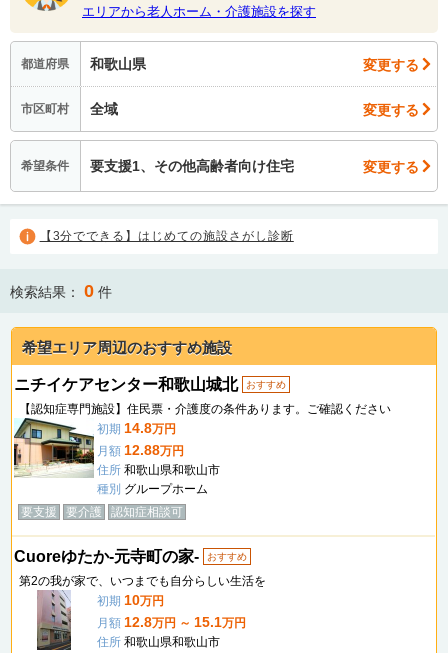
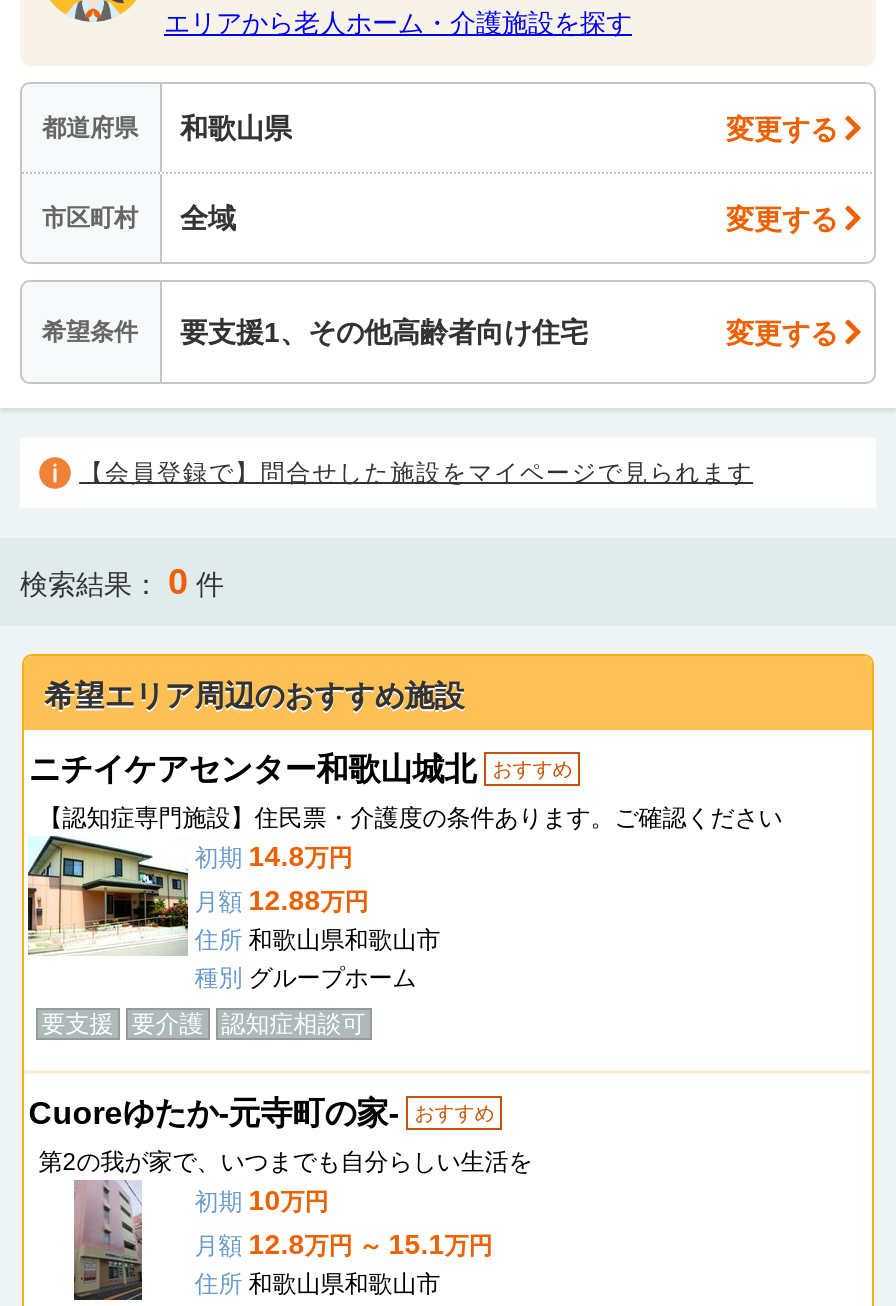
- 【3分でできる】はじめての施設さがし診断
+ 【会員登録で】問合せした施設をマイページで見られます
